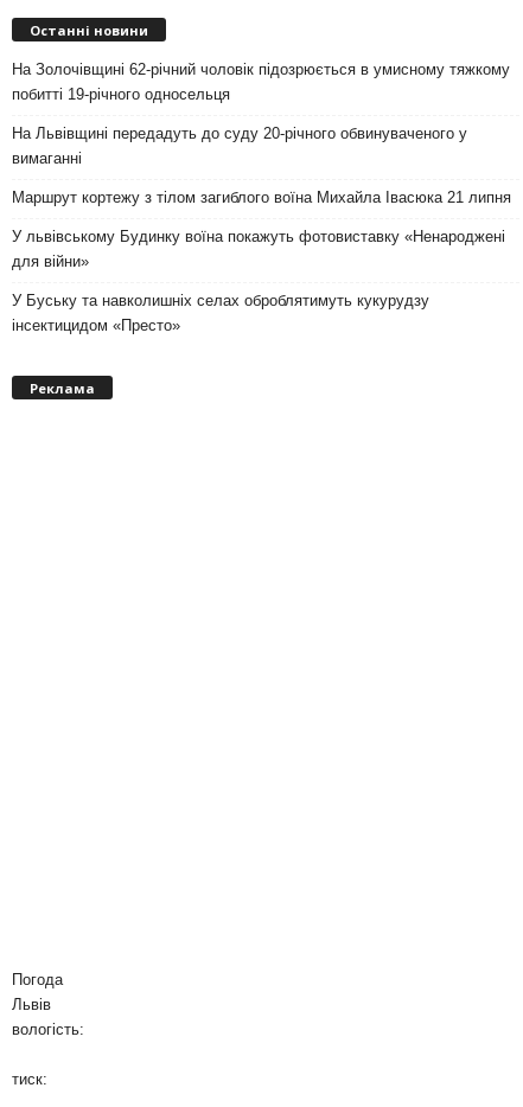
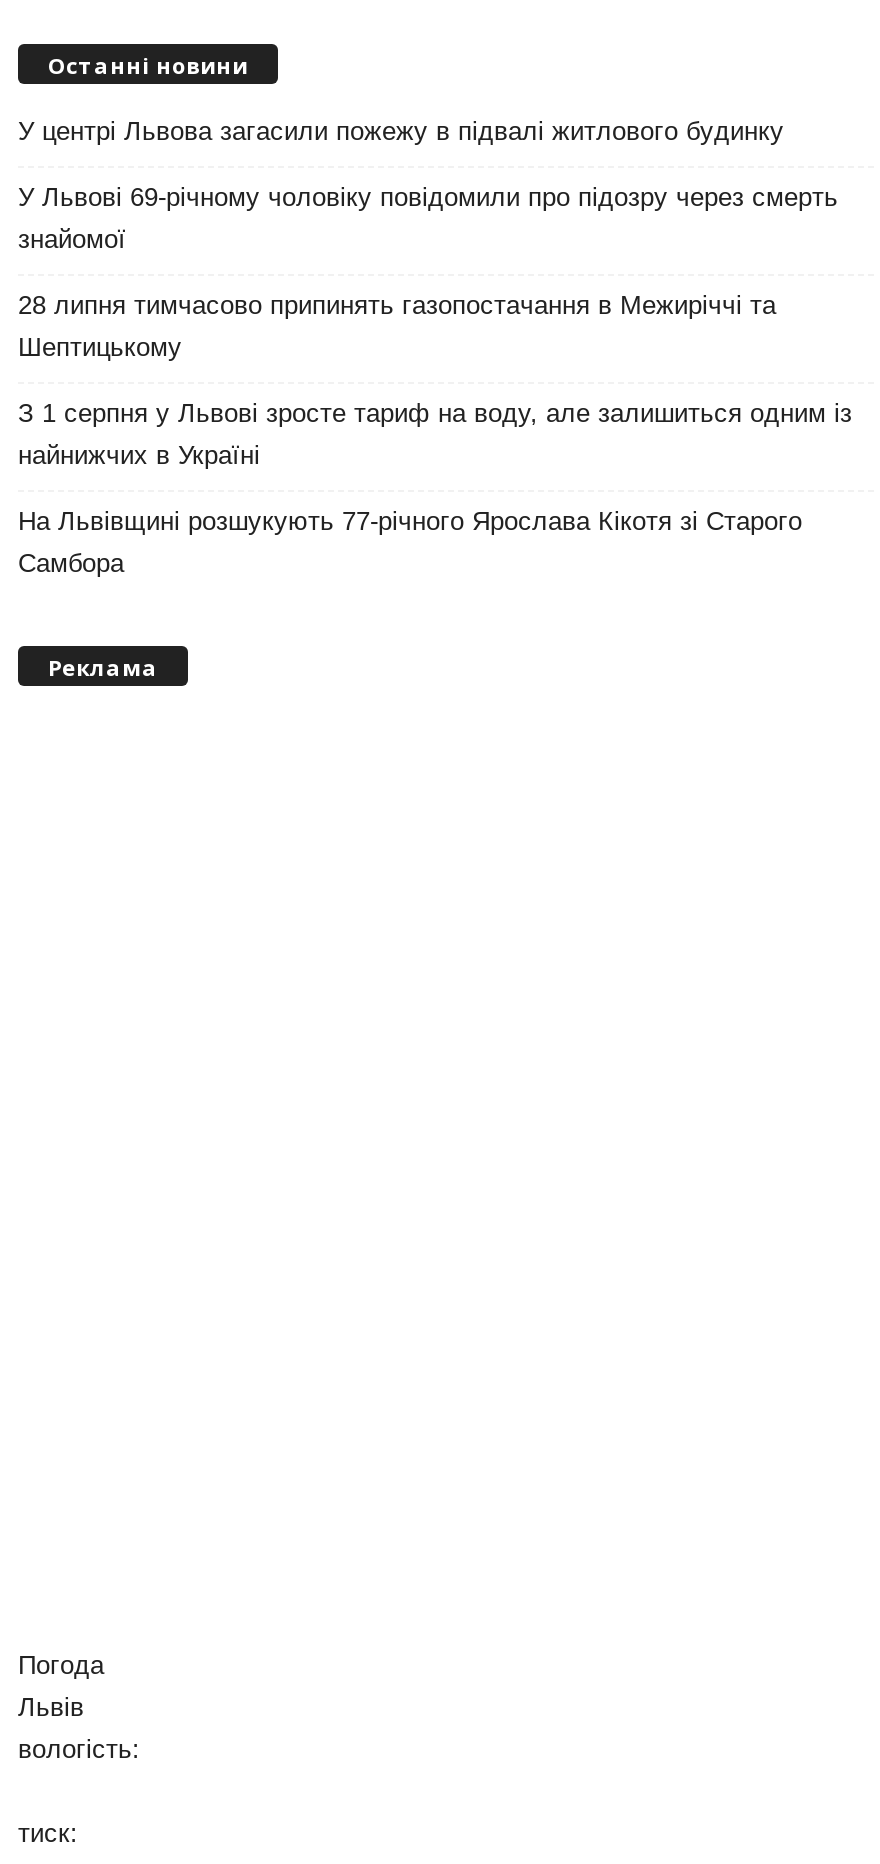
- На Золочівщині 62-річний чоловік підозрюється в умисному тяжкому
- побитті 19-річного односельця
+ У центрі Львова загасили пожежу в підвалі житлового будинку

- На Львівщині передадуть до суду 20-річного обвинуваченого у
- вимаганні
+ У Львові 69-річному чоловіку повідомили про підозру через смерть
+ знайомої

- Маршрут кортежу з тілом загиблого воїна Михайла Івасюка 21 липня
+ 28 липня тимчасово припинять газопостачання в Межиріччі та
+ Шептицькому

- У львівському Будинку воїна покажуть фотовиставку «Ненароджені
- для війни»
+ З 1 серпня у Львові зросте тариф на воду, але залишиться одним із
+ найнижчих в Україні

- У Буську та навколишніх селах оброблятимуть кукурудзу
- інсектицидом «Престо»
+ На Львівщині розшукують 77-річного Ярослава Кікотя зі Старого
+ Самбора
